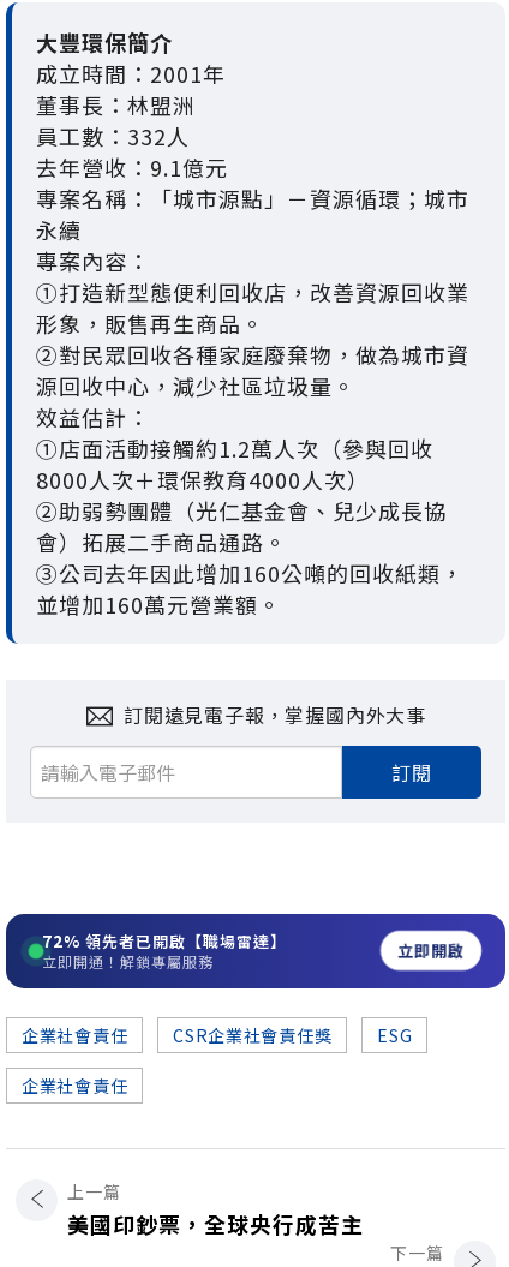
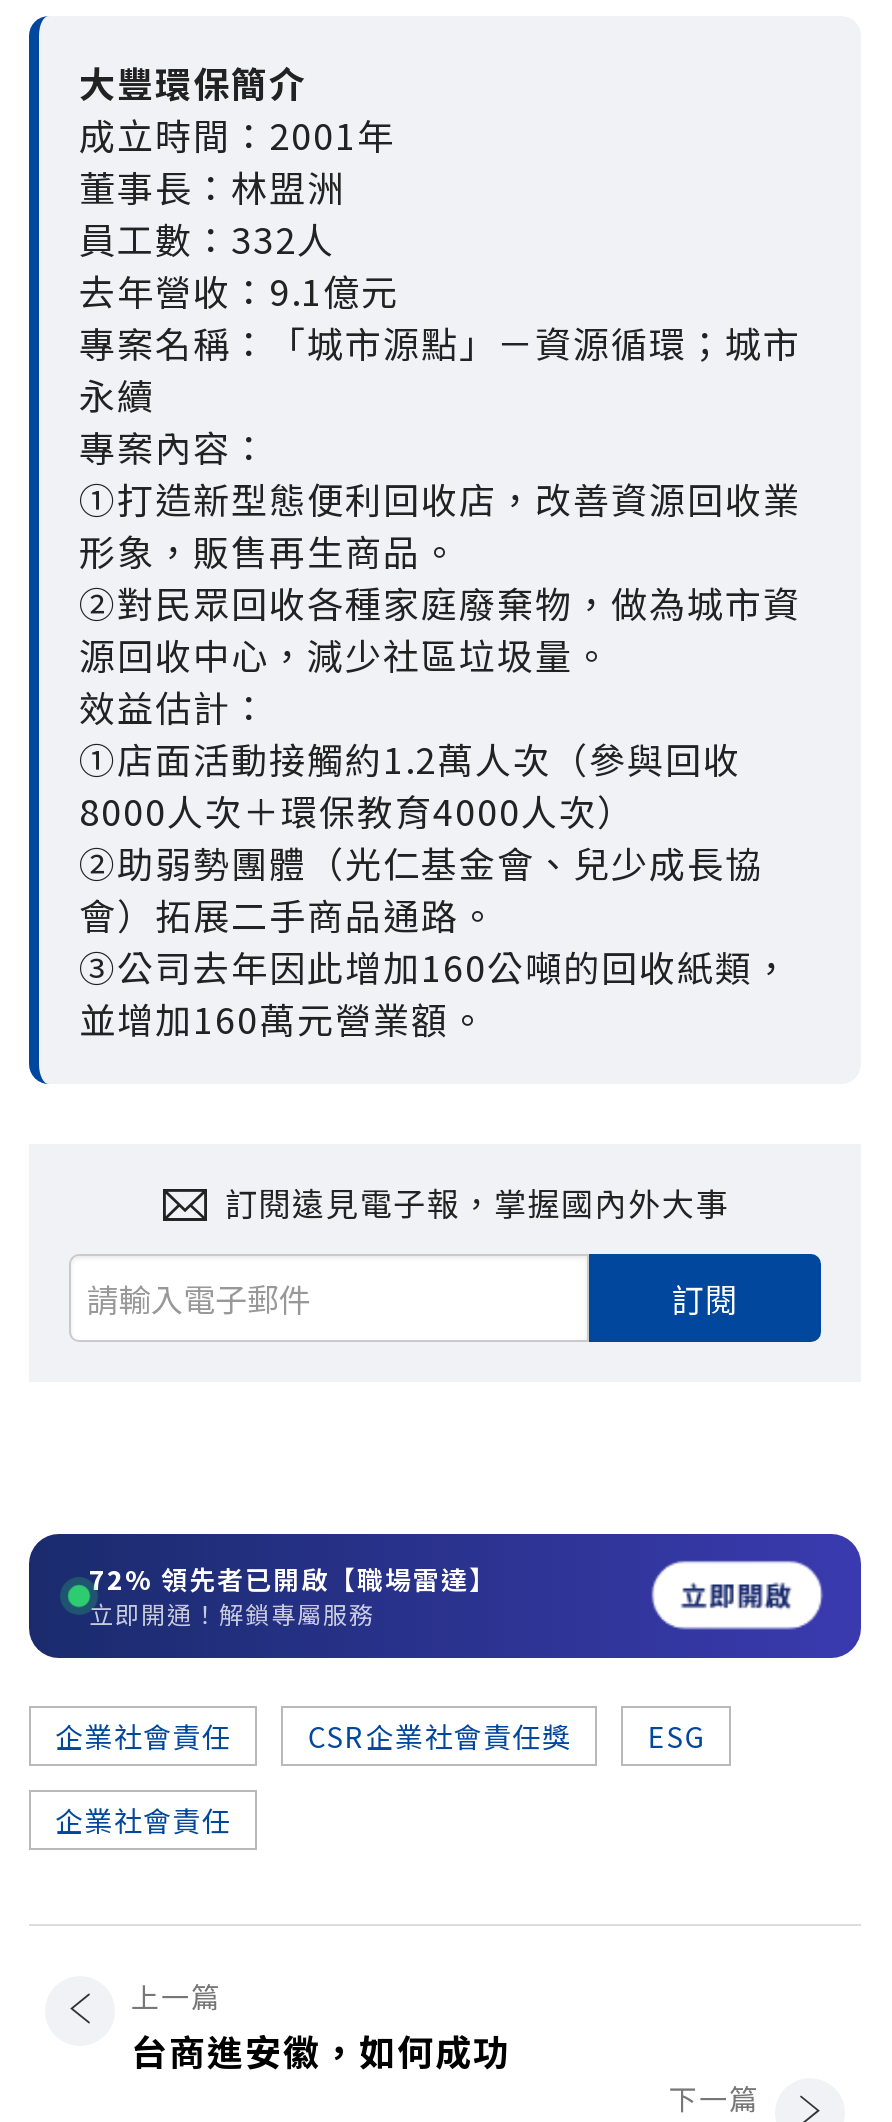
- 美國印鈔票，全球央行成苦主
+ 台商進安徽，如何成功
